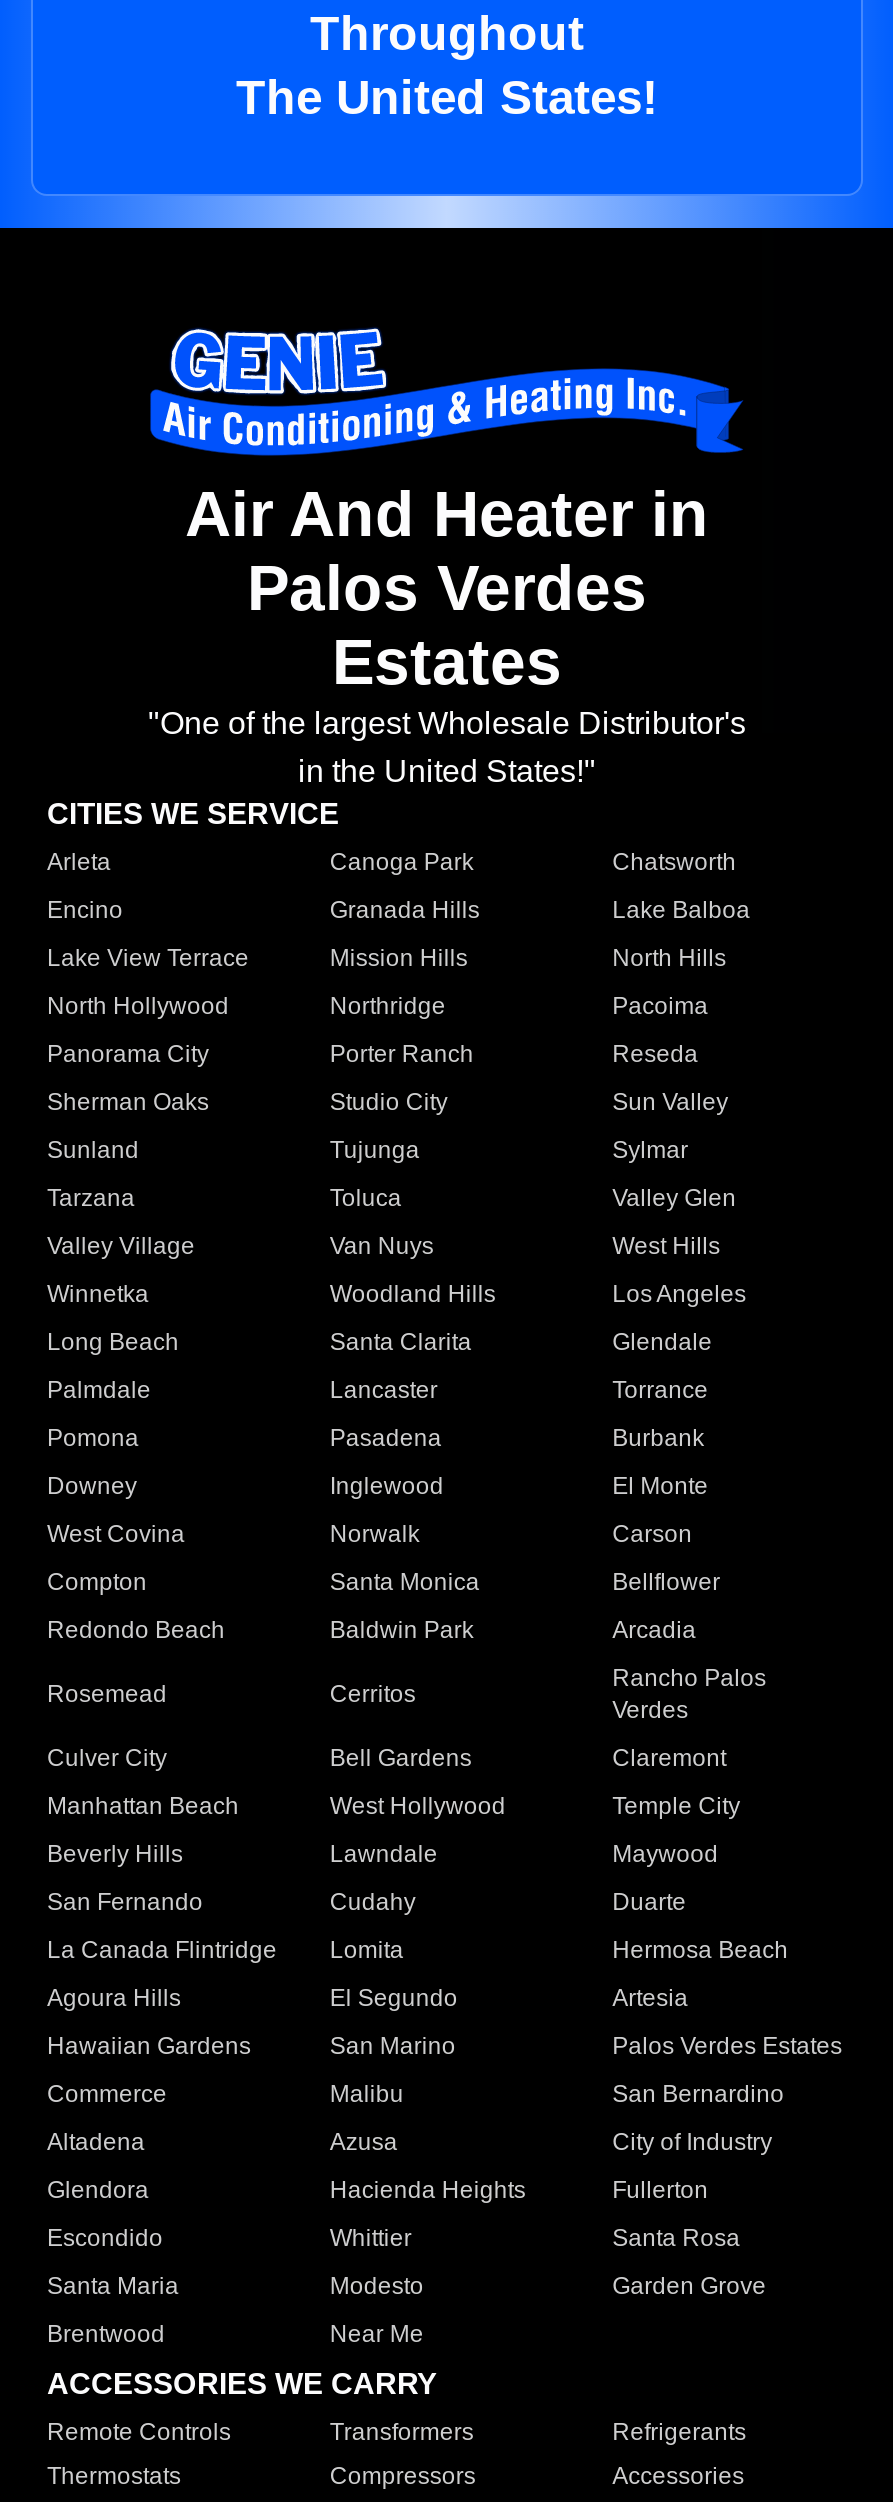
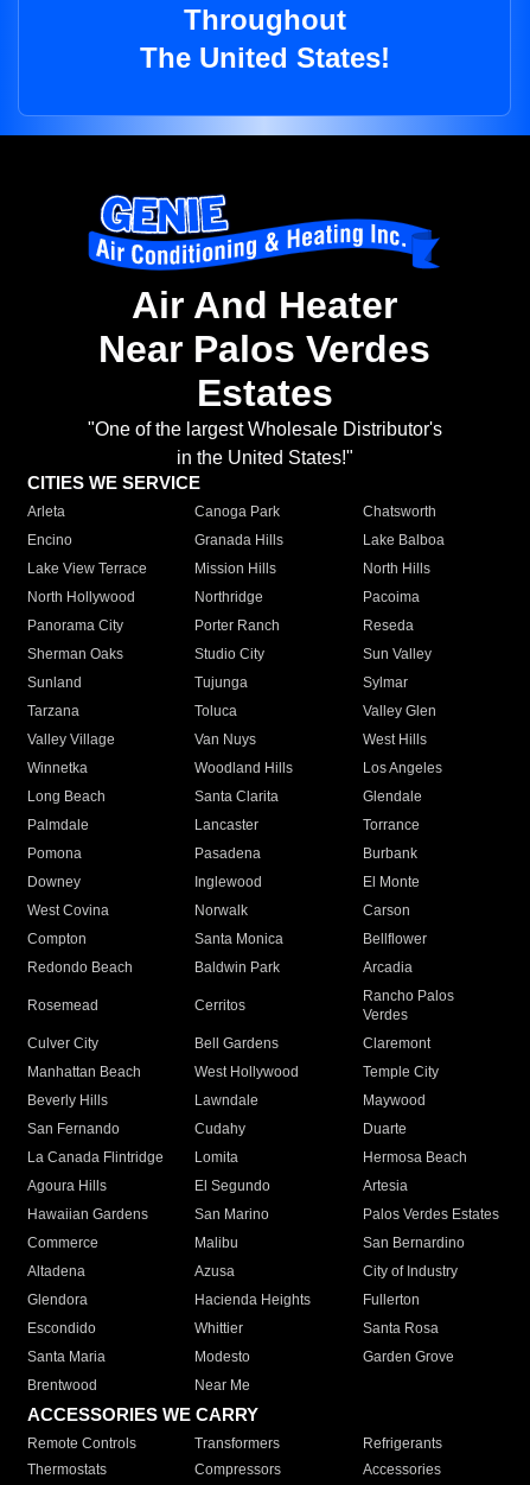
- Air And Heater in
- Palos Verdes
+ Air And Heater
+ Near Palos Verdes
